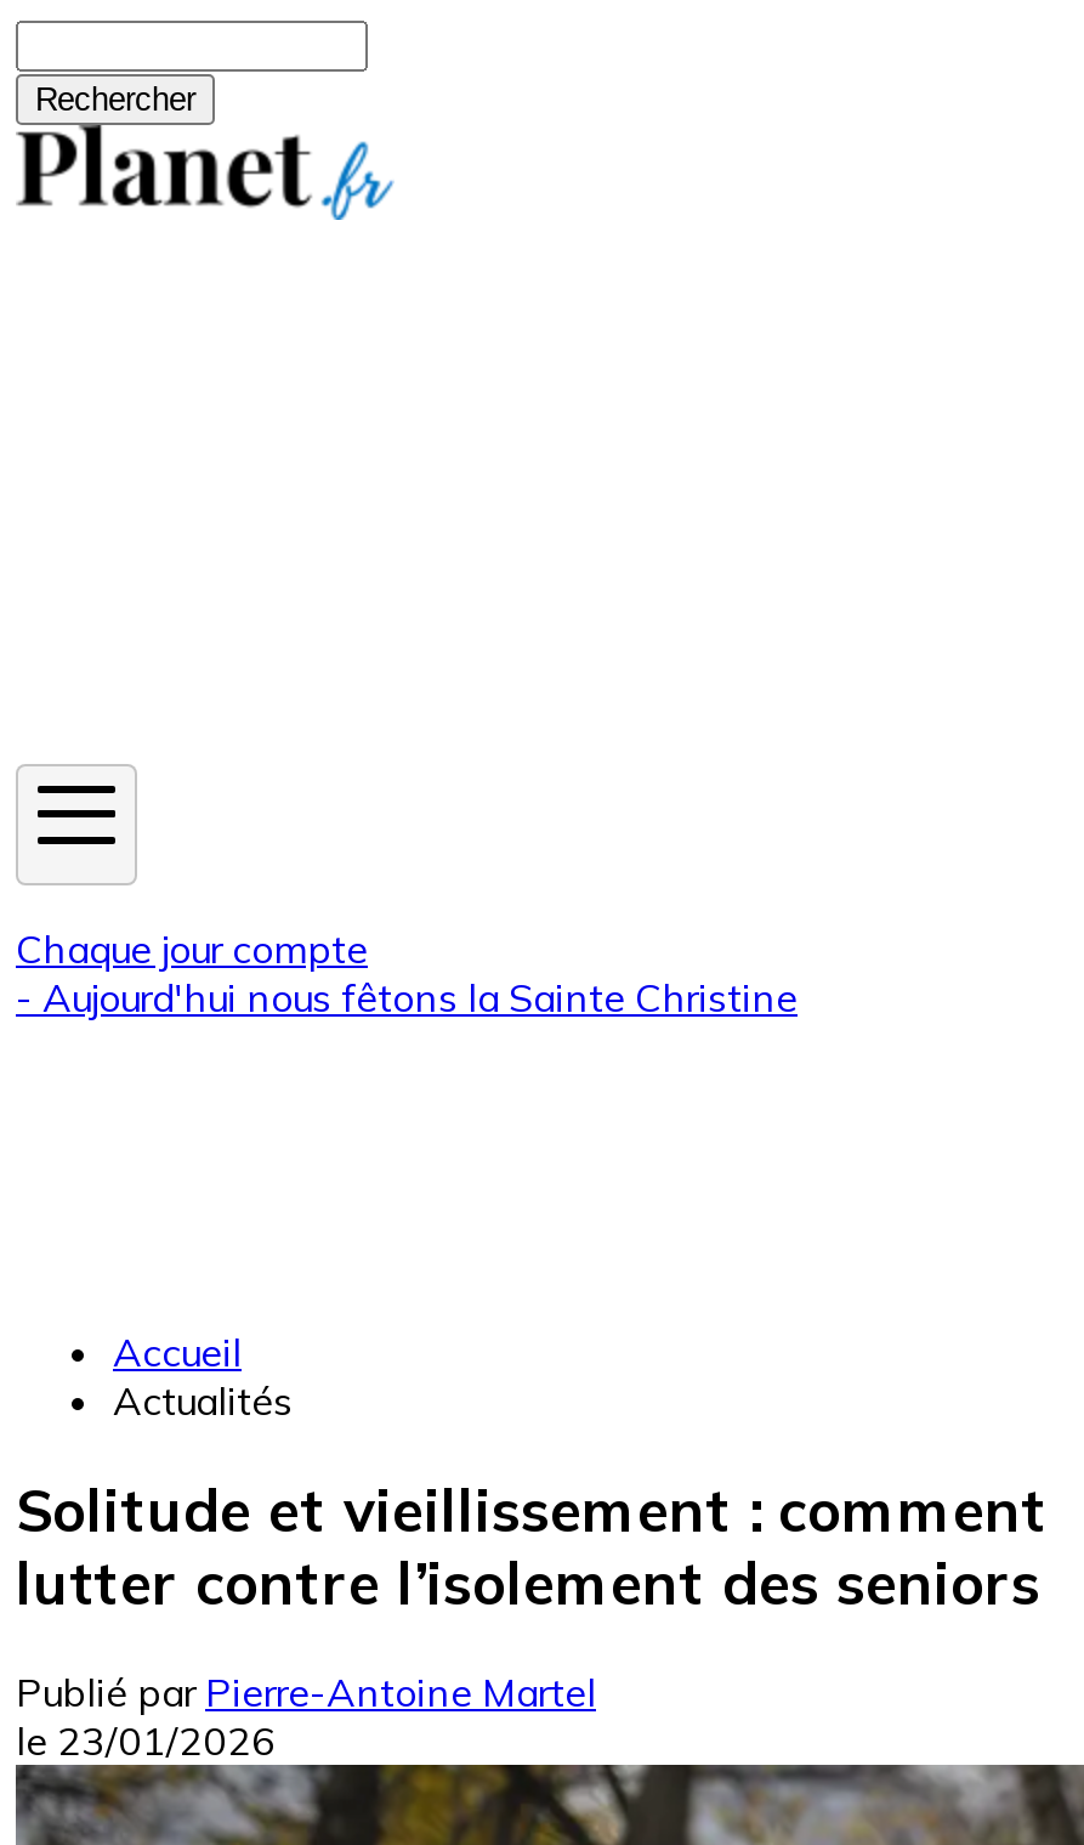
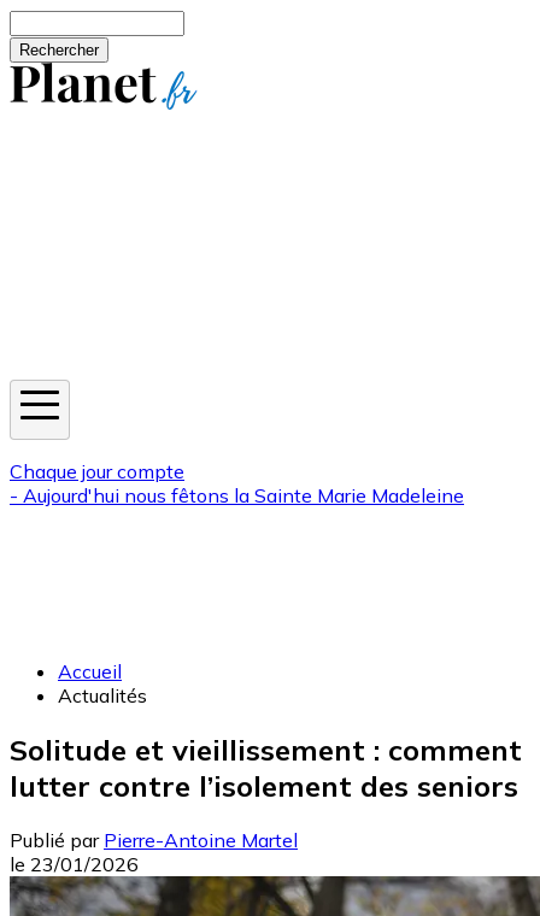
- - Aujourd'hui nous fêtons la Sainte Christine
+ - Aujourd'hui nous fêtons la Sainte Marie Madeleine
